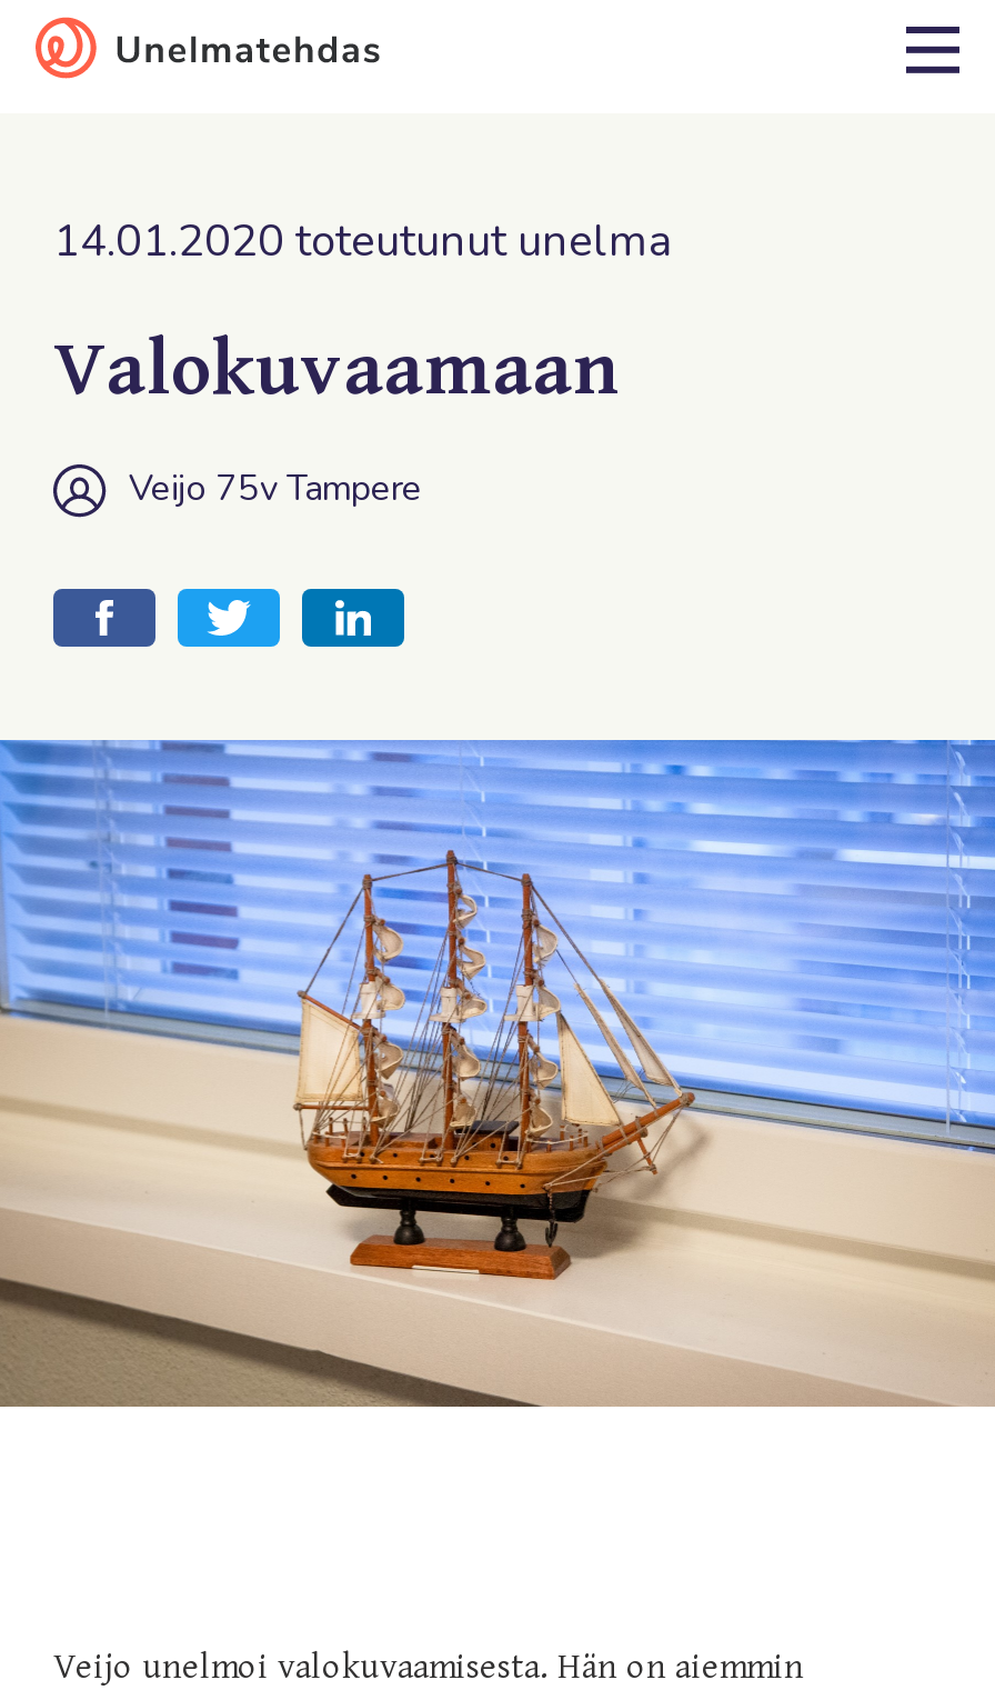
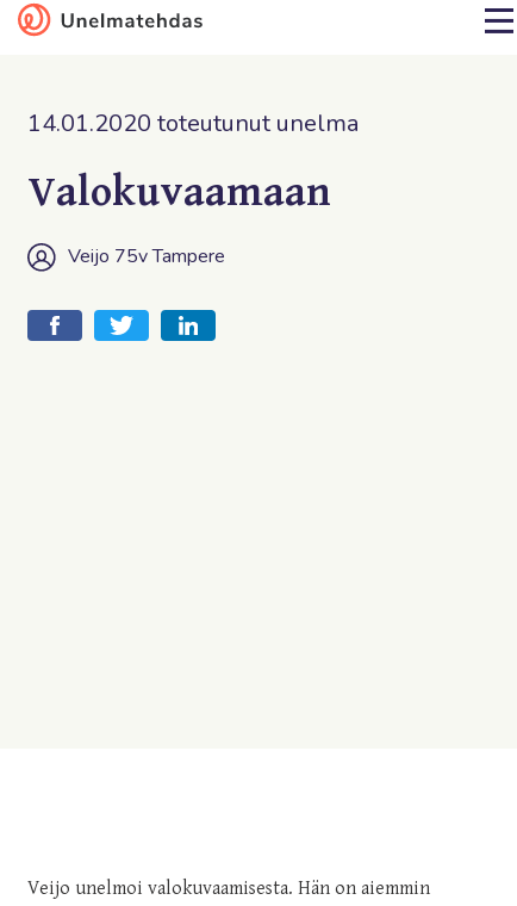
- [image]
